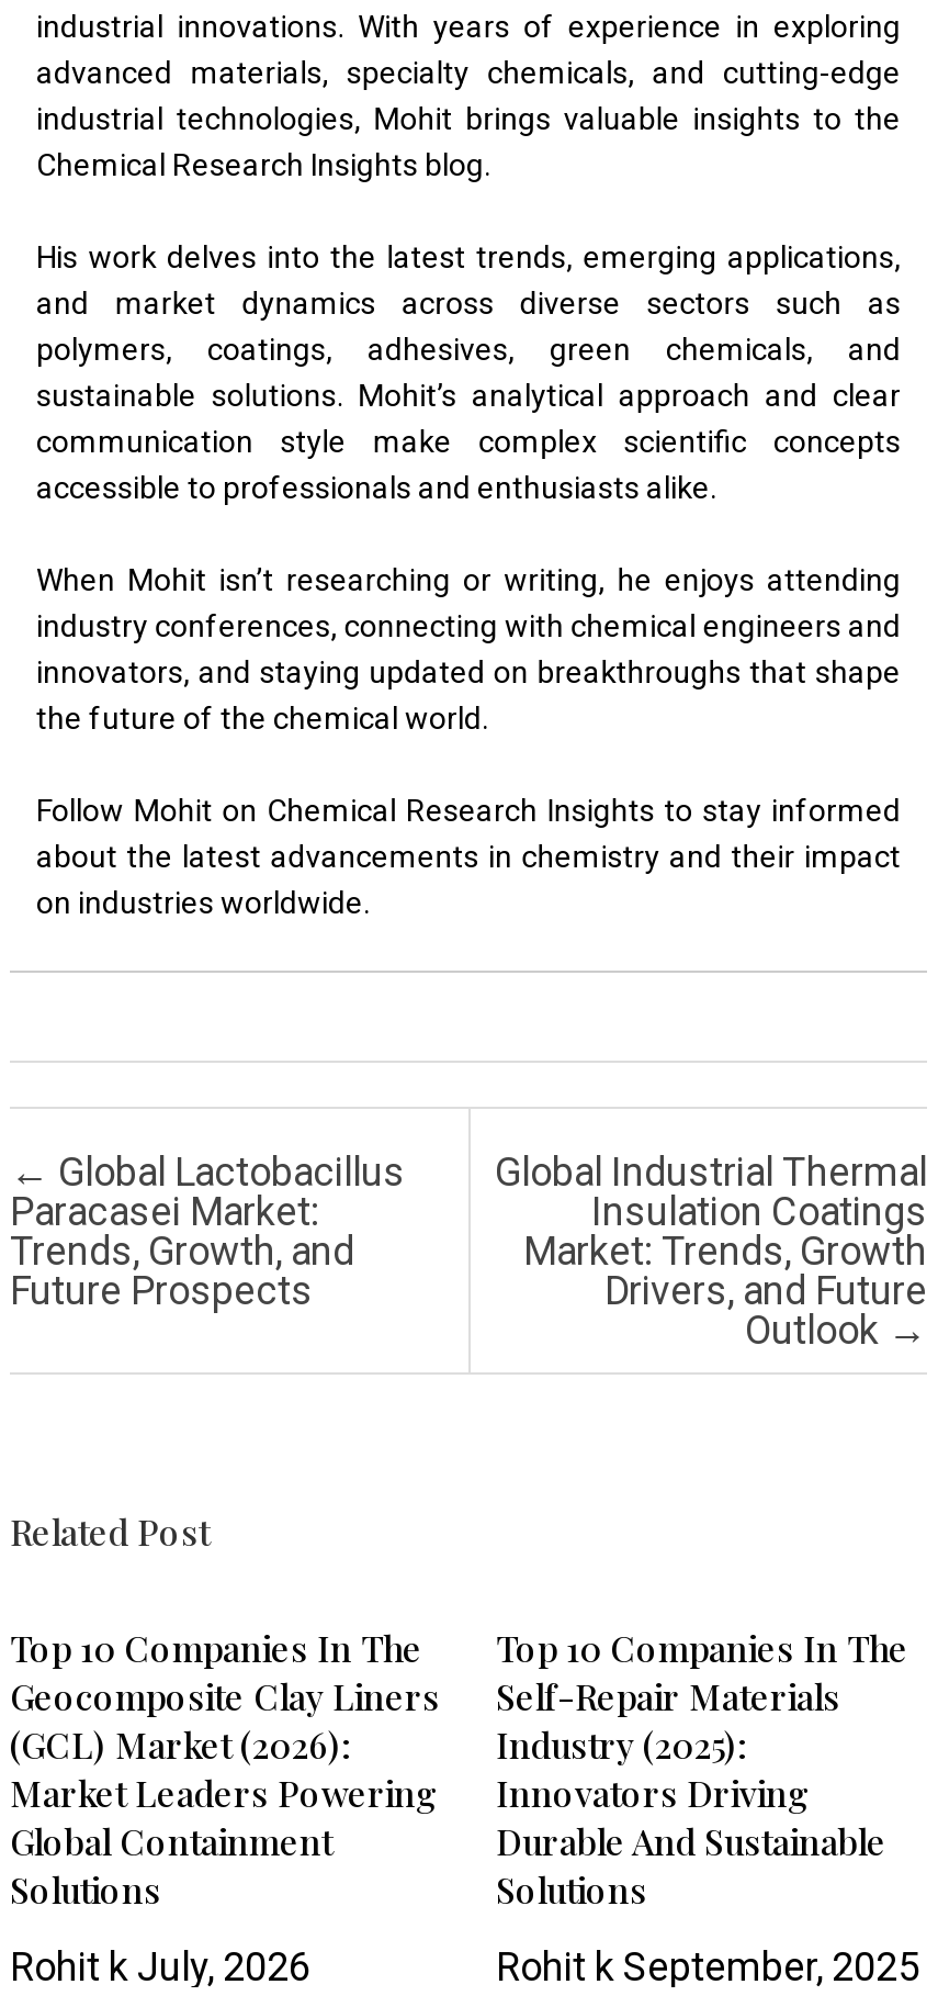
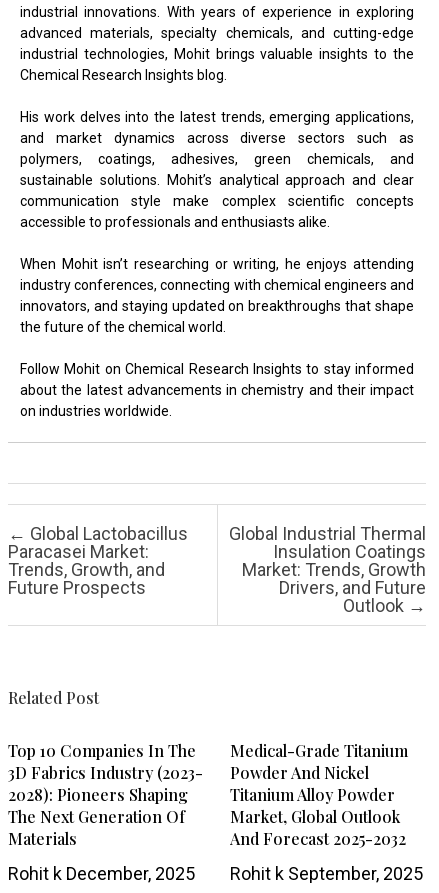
- Top 10 Companies In The
- Self-Repair Materials
- Industry (2025):
- Innovators Driving
- Durable And Sustainable
- Solutions
+ Medical-Grade Titanium
+ Powder And Nickel
+ Titanium Alloy Powder
+ Market, Global Outlook
+ And Forecast 2025-2032

- Geocomposite Clay Liners
- (GCL) Market (2026):
- Market Leaders Powering
- Global Containment
- Solutions
+ 3D Fabrics Industry (2023-
+ 2028): Pioneers Shaping
+ The Next Generation Of
+ Materials

- Rohit k July, 2026
+ Rohit k December, 2025
